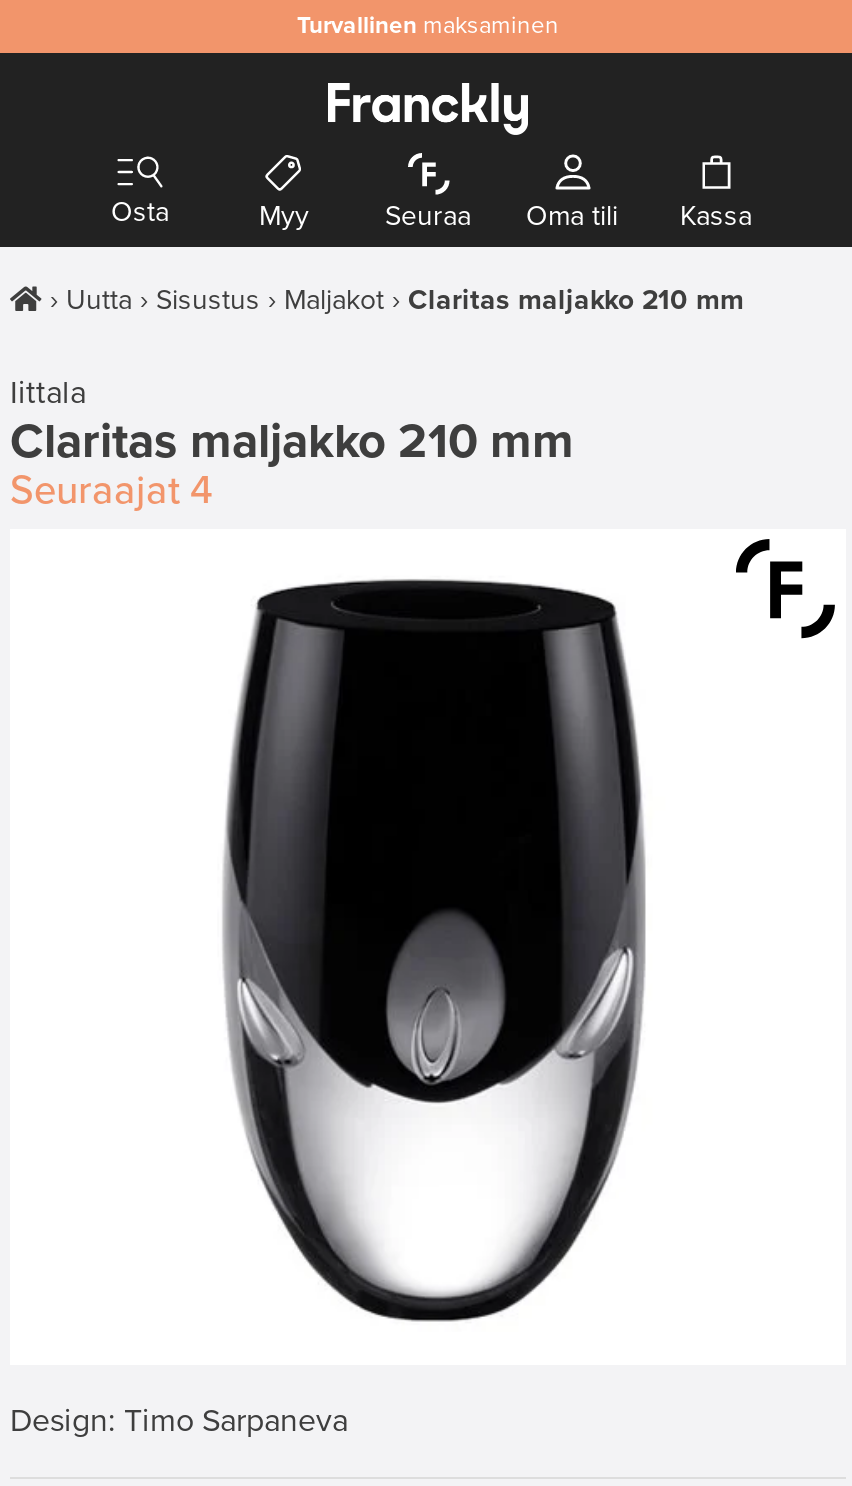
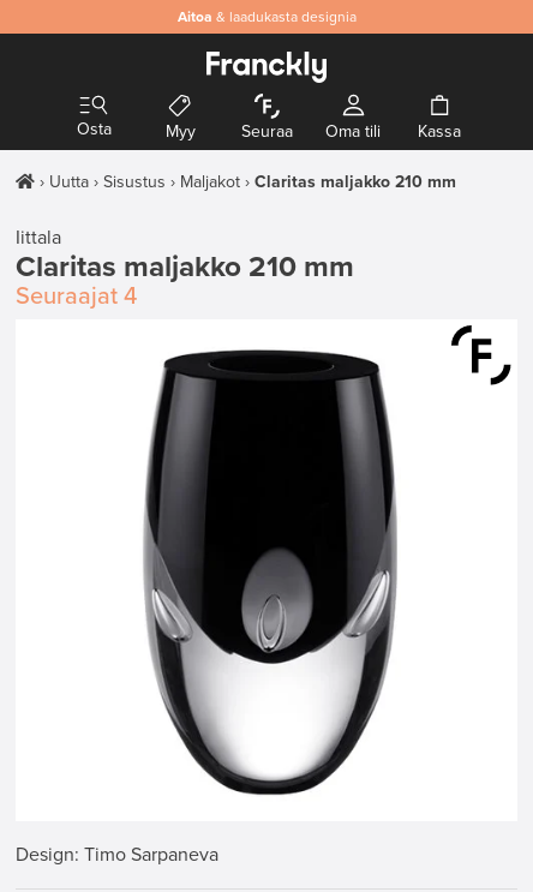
- Turvallinen maksaminen
+ Aitoa & laadukasta designia
